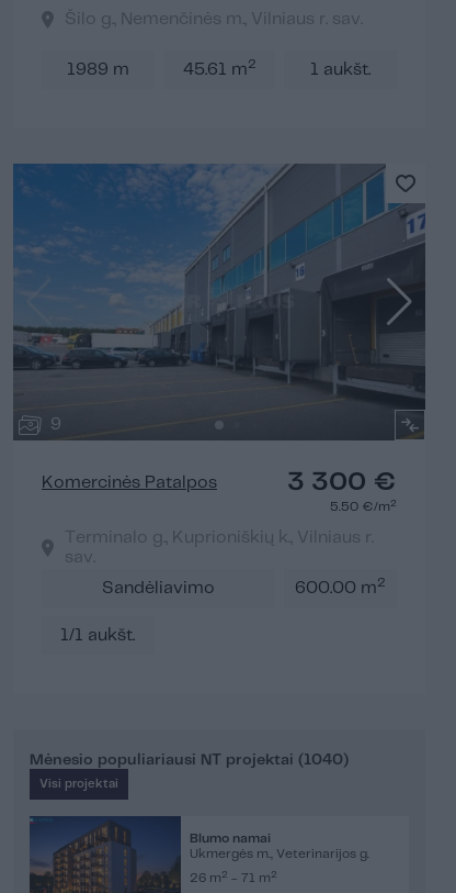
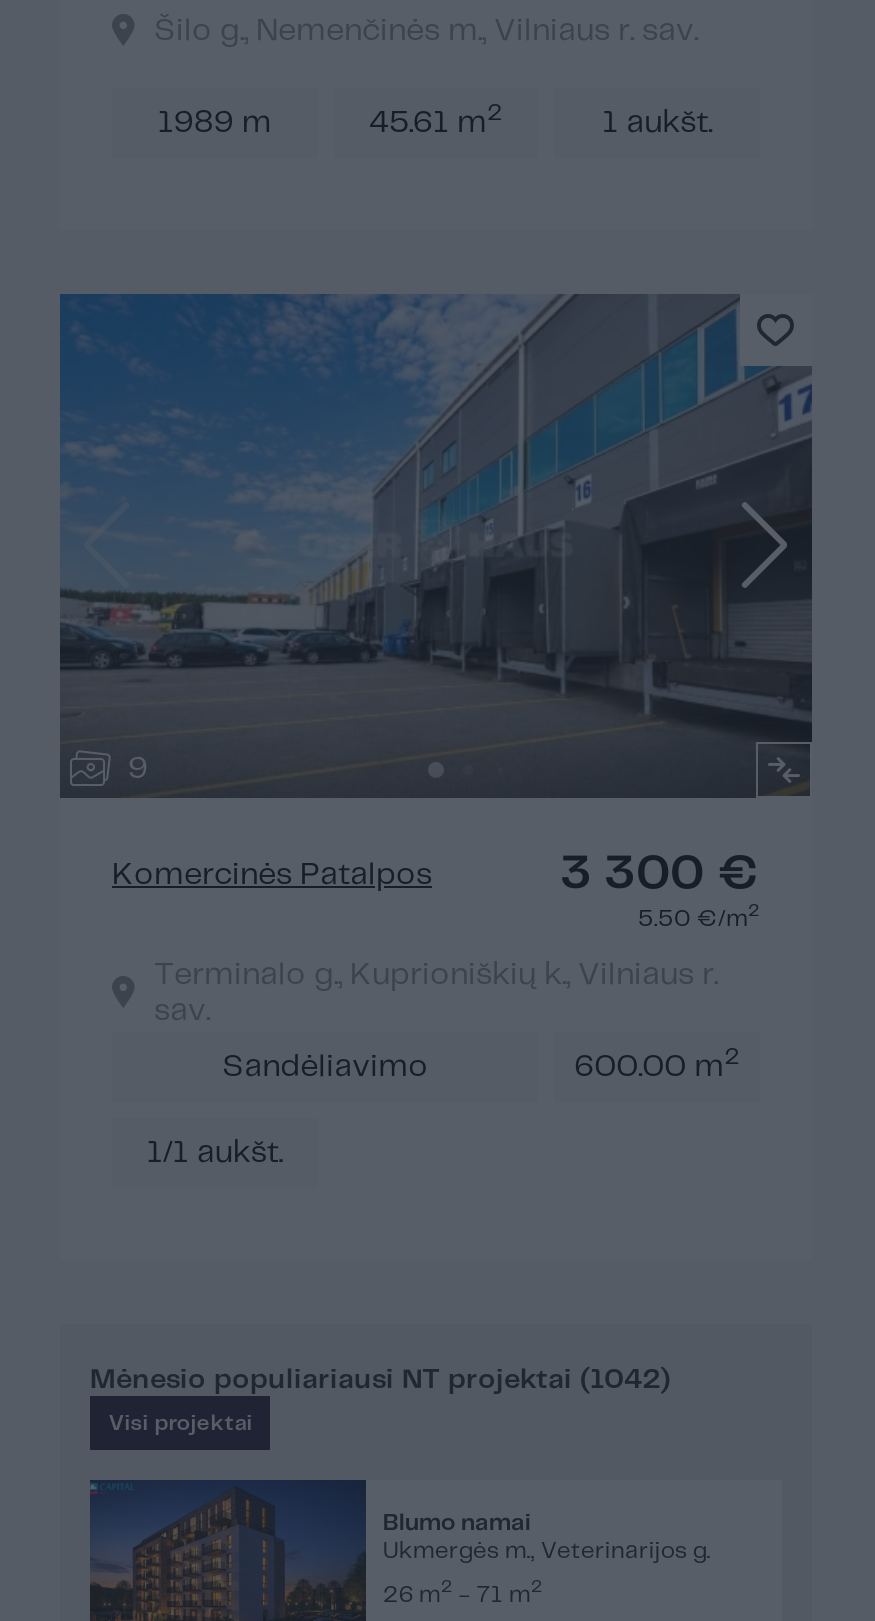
- Mėnesio populiariausi NT projektai (1040)
+ Mėnesio populiariausi NT projektai (1042)
